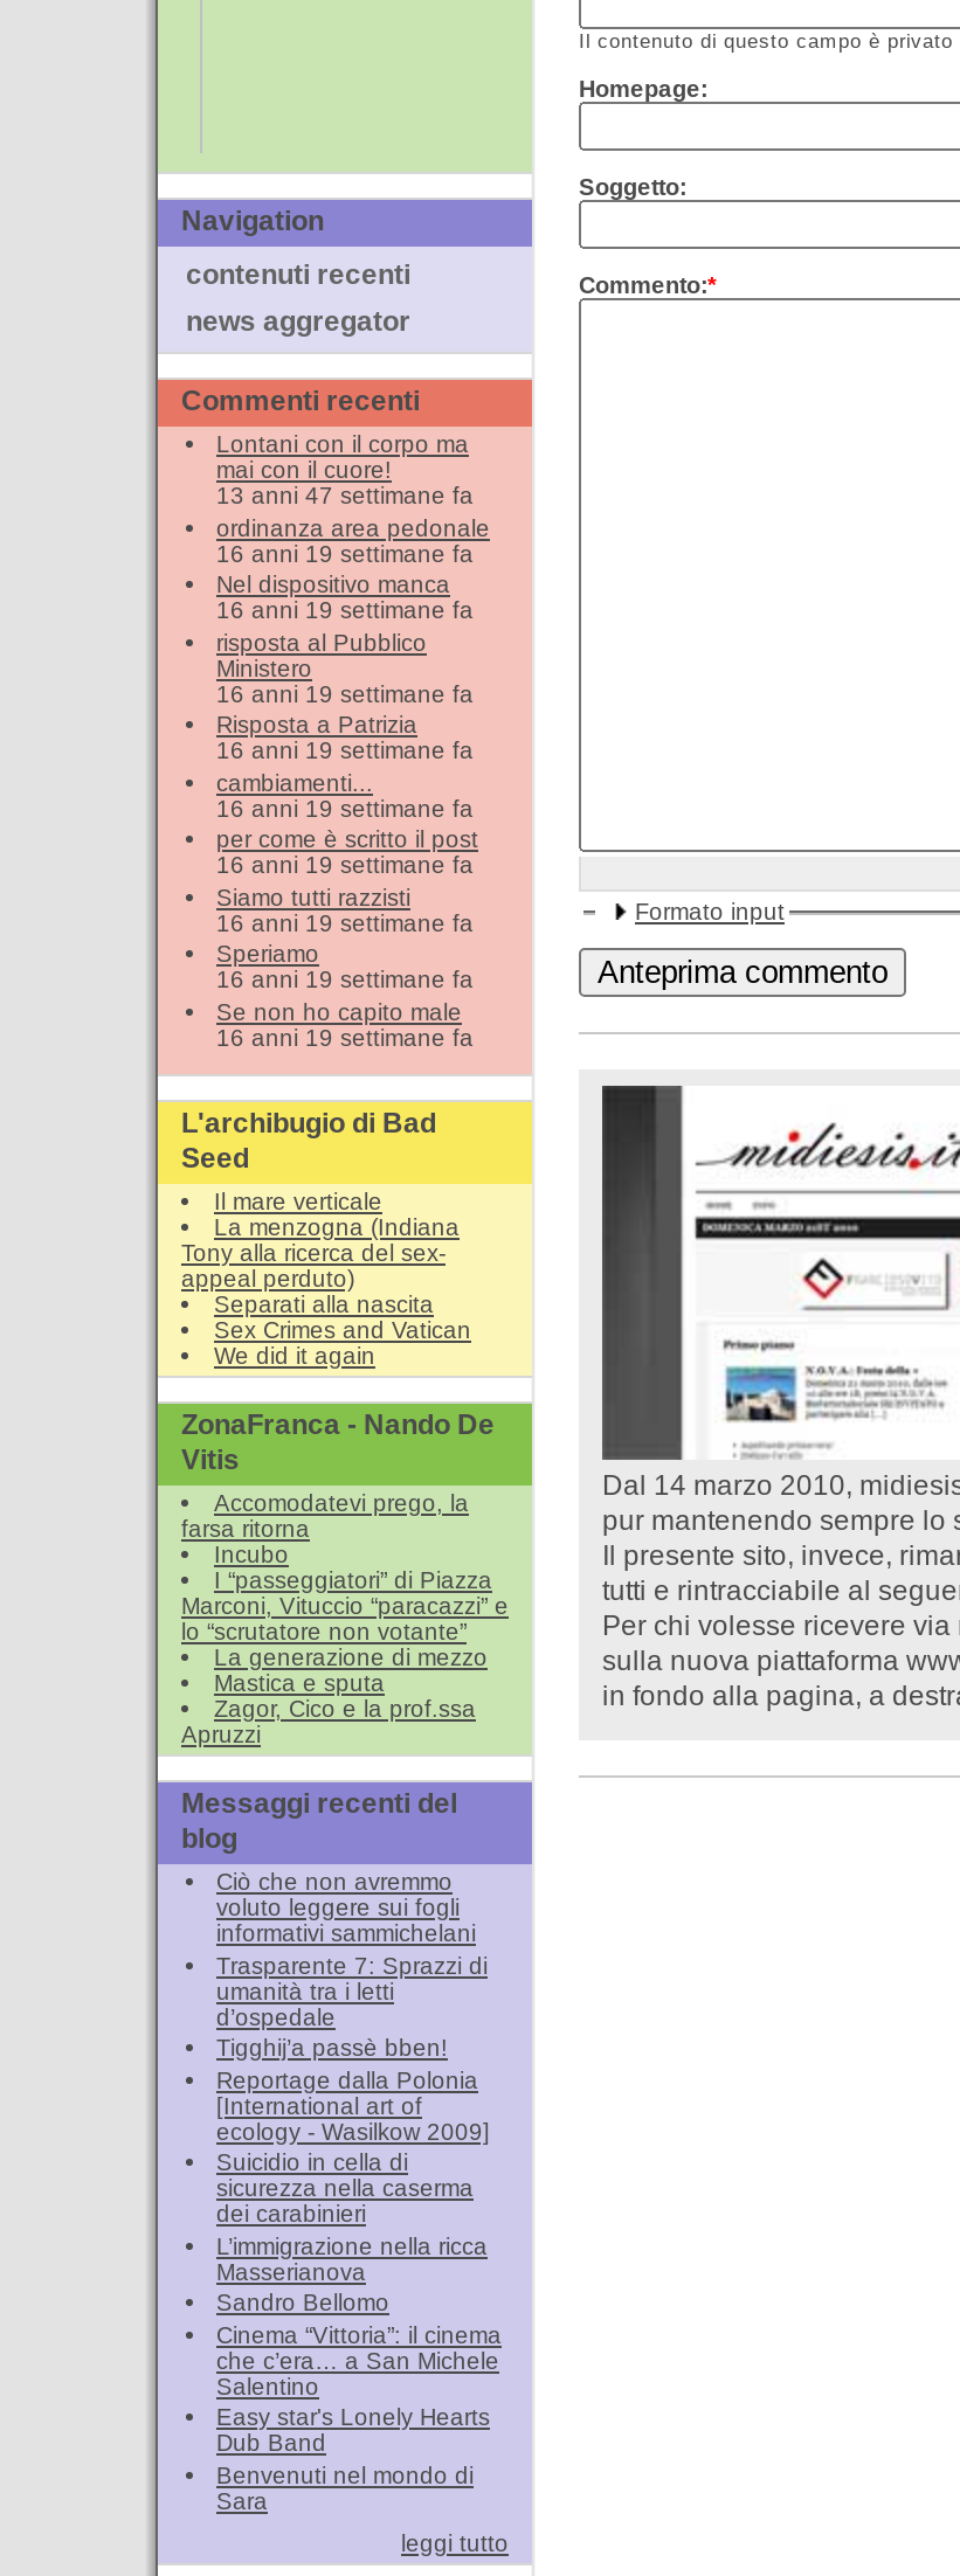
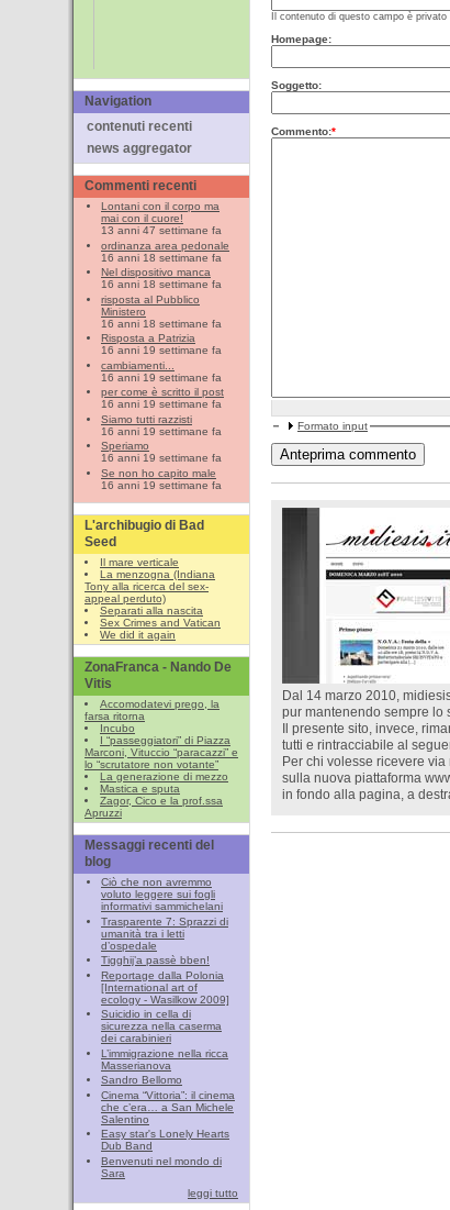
- 16 anni 19 settimane fa
+ 16 anni 18 settimane fa

- 16 anni 19 settimane fa
+ 16 anni 18 settimane fa

- 16 anni 19 settimane fa
+ 16 anni 18 settimane fa
